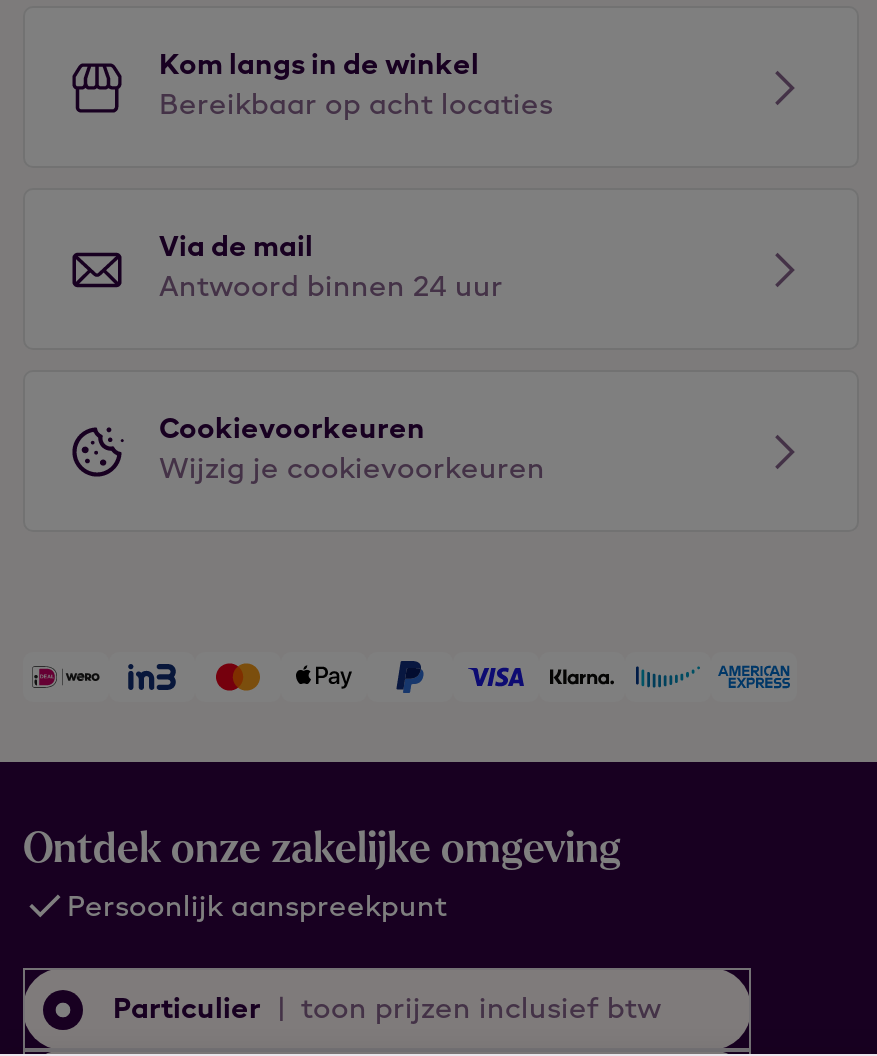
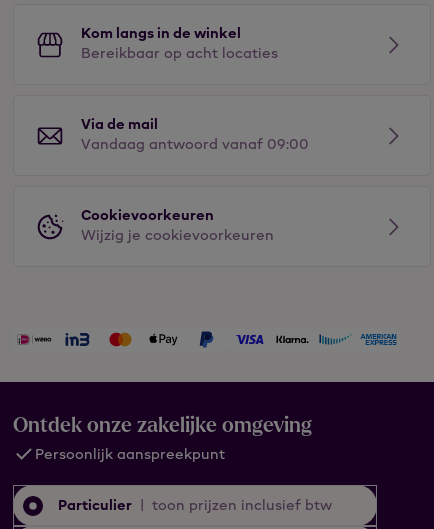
- Antwoord binnen 24 uur
+ Vandaag antwoord vanaf 09:00
